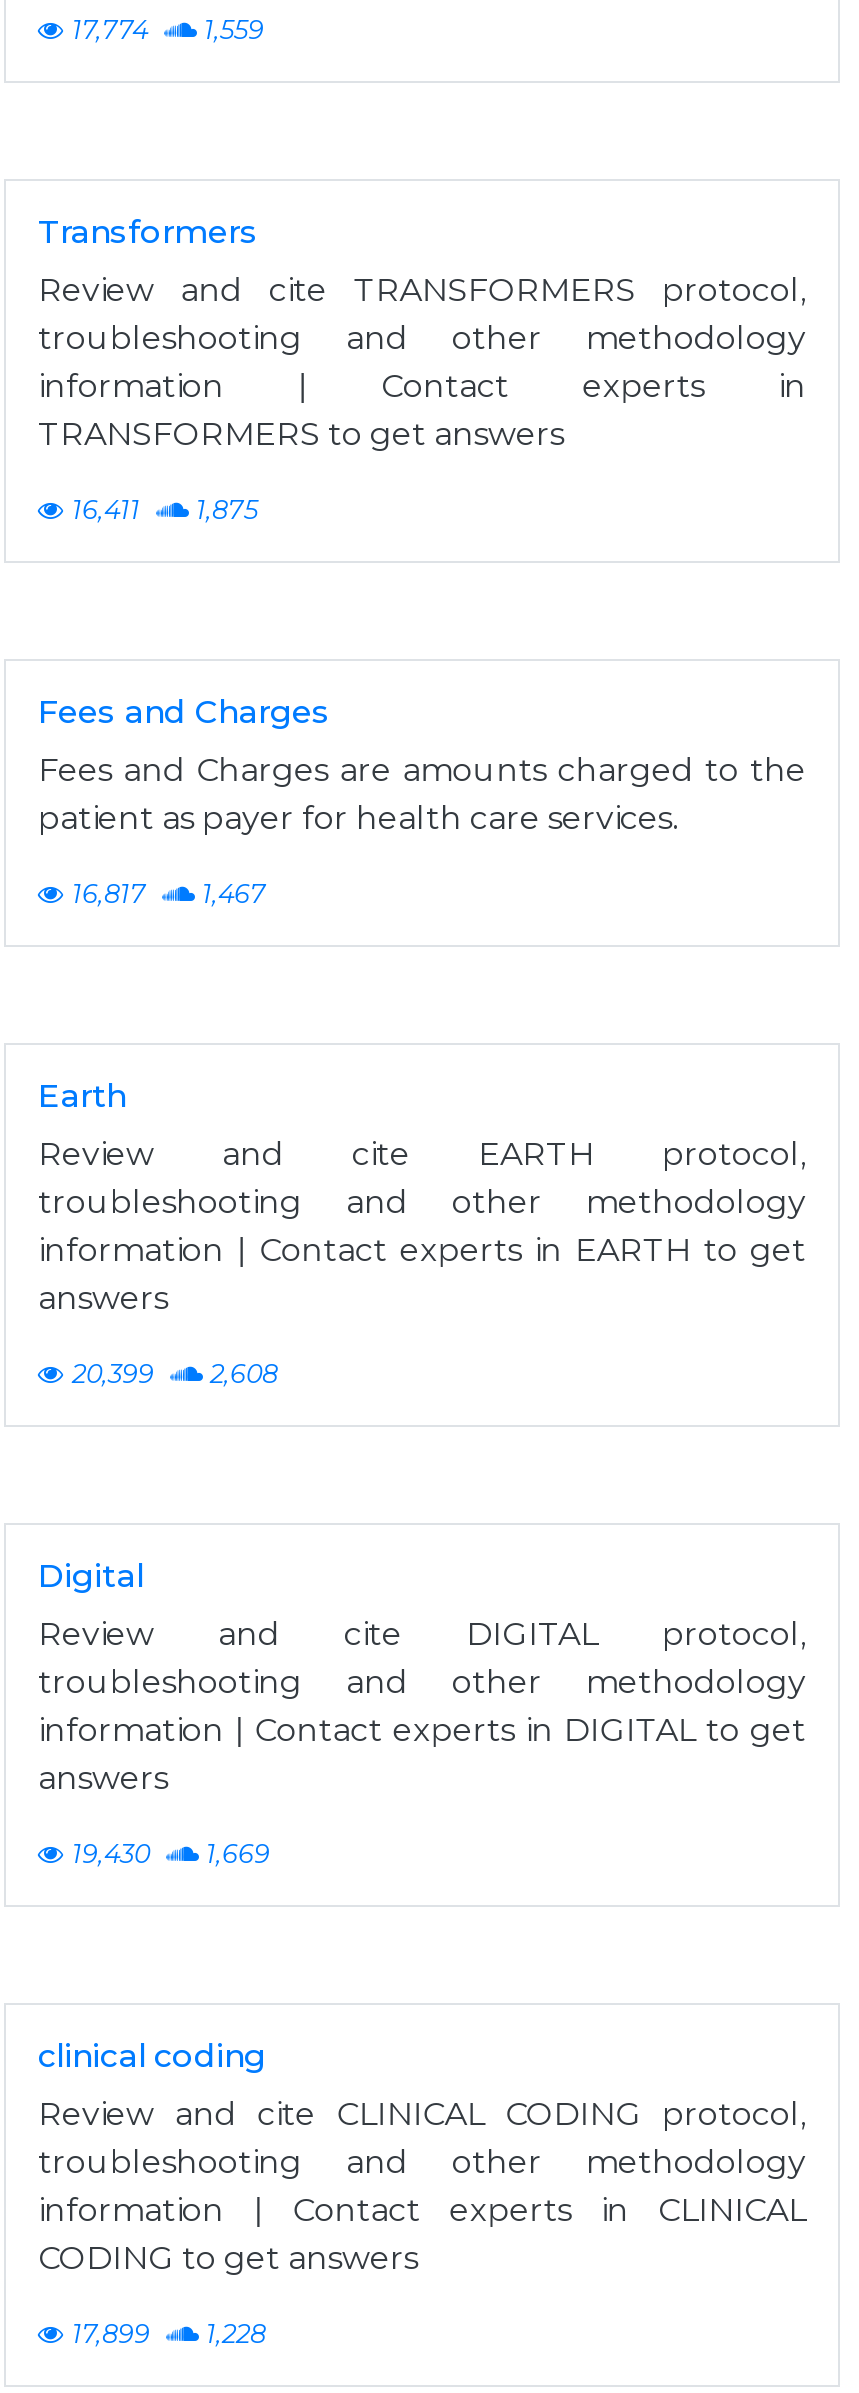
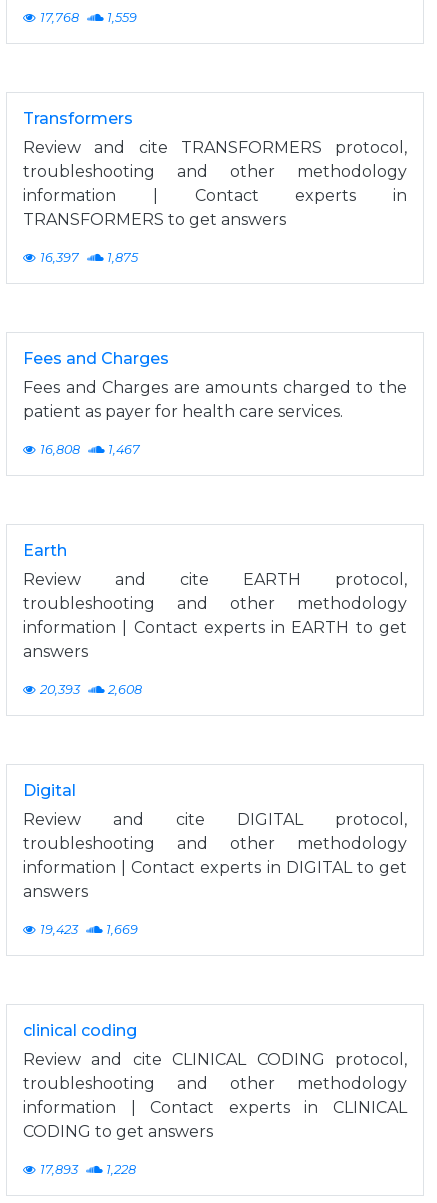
- 17,774 1,559
+ 17,768 1,559

- 16,411 1,875
+ 16,397 1,875

- 16,817 1,467
+ 16,808 1,467

- 20,399 2,608
+ 20,393 2,608

- 19,430 1,669
+ 19,423 1,669

- 17,899 1,228
+ 17,893 1,228
